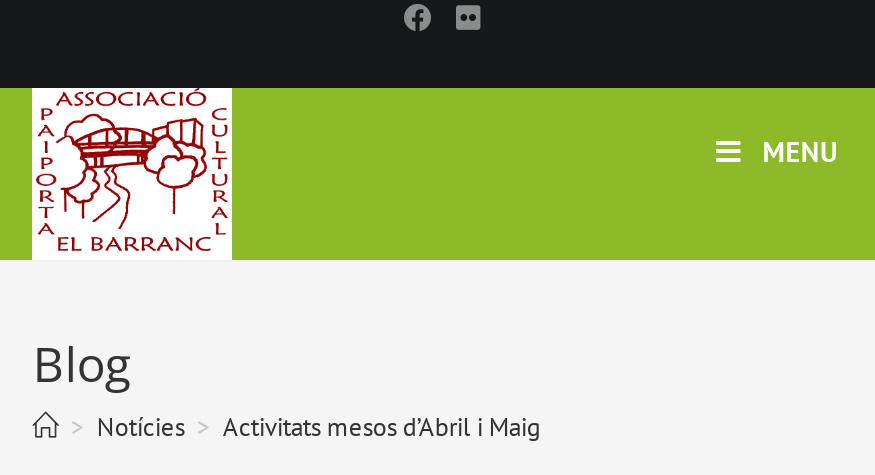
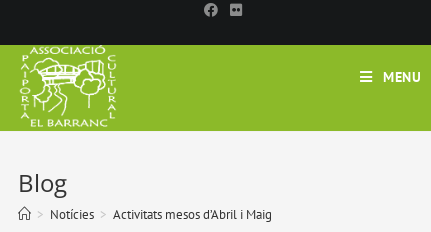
- [image]
+ [image]
